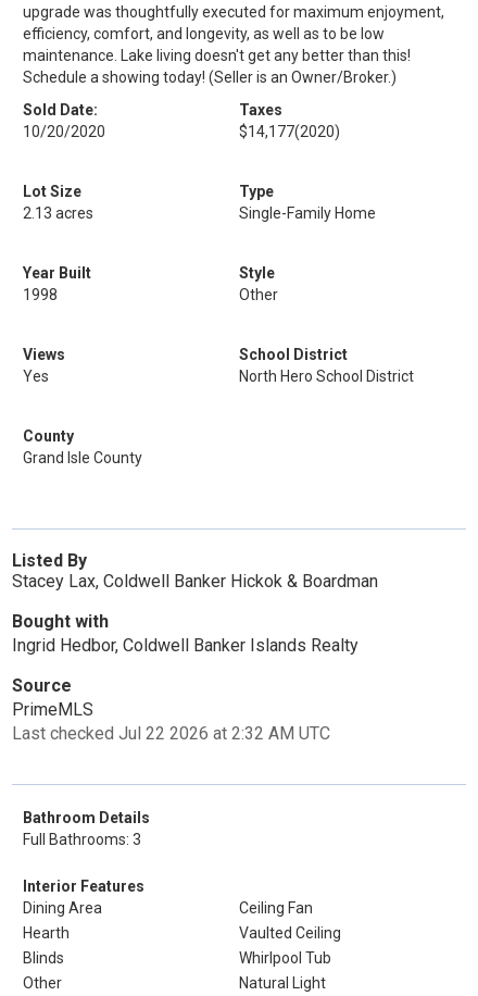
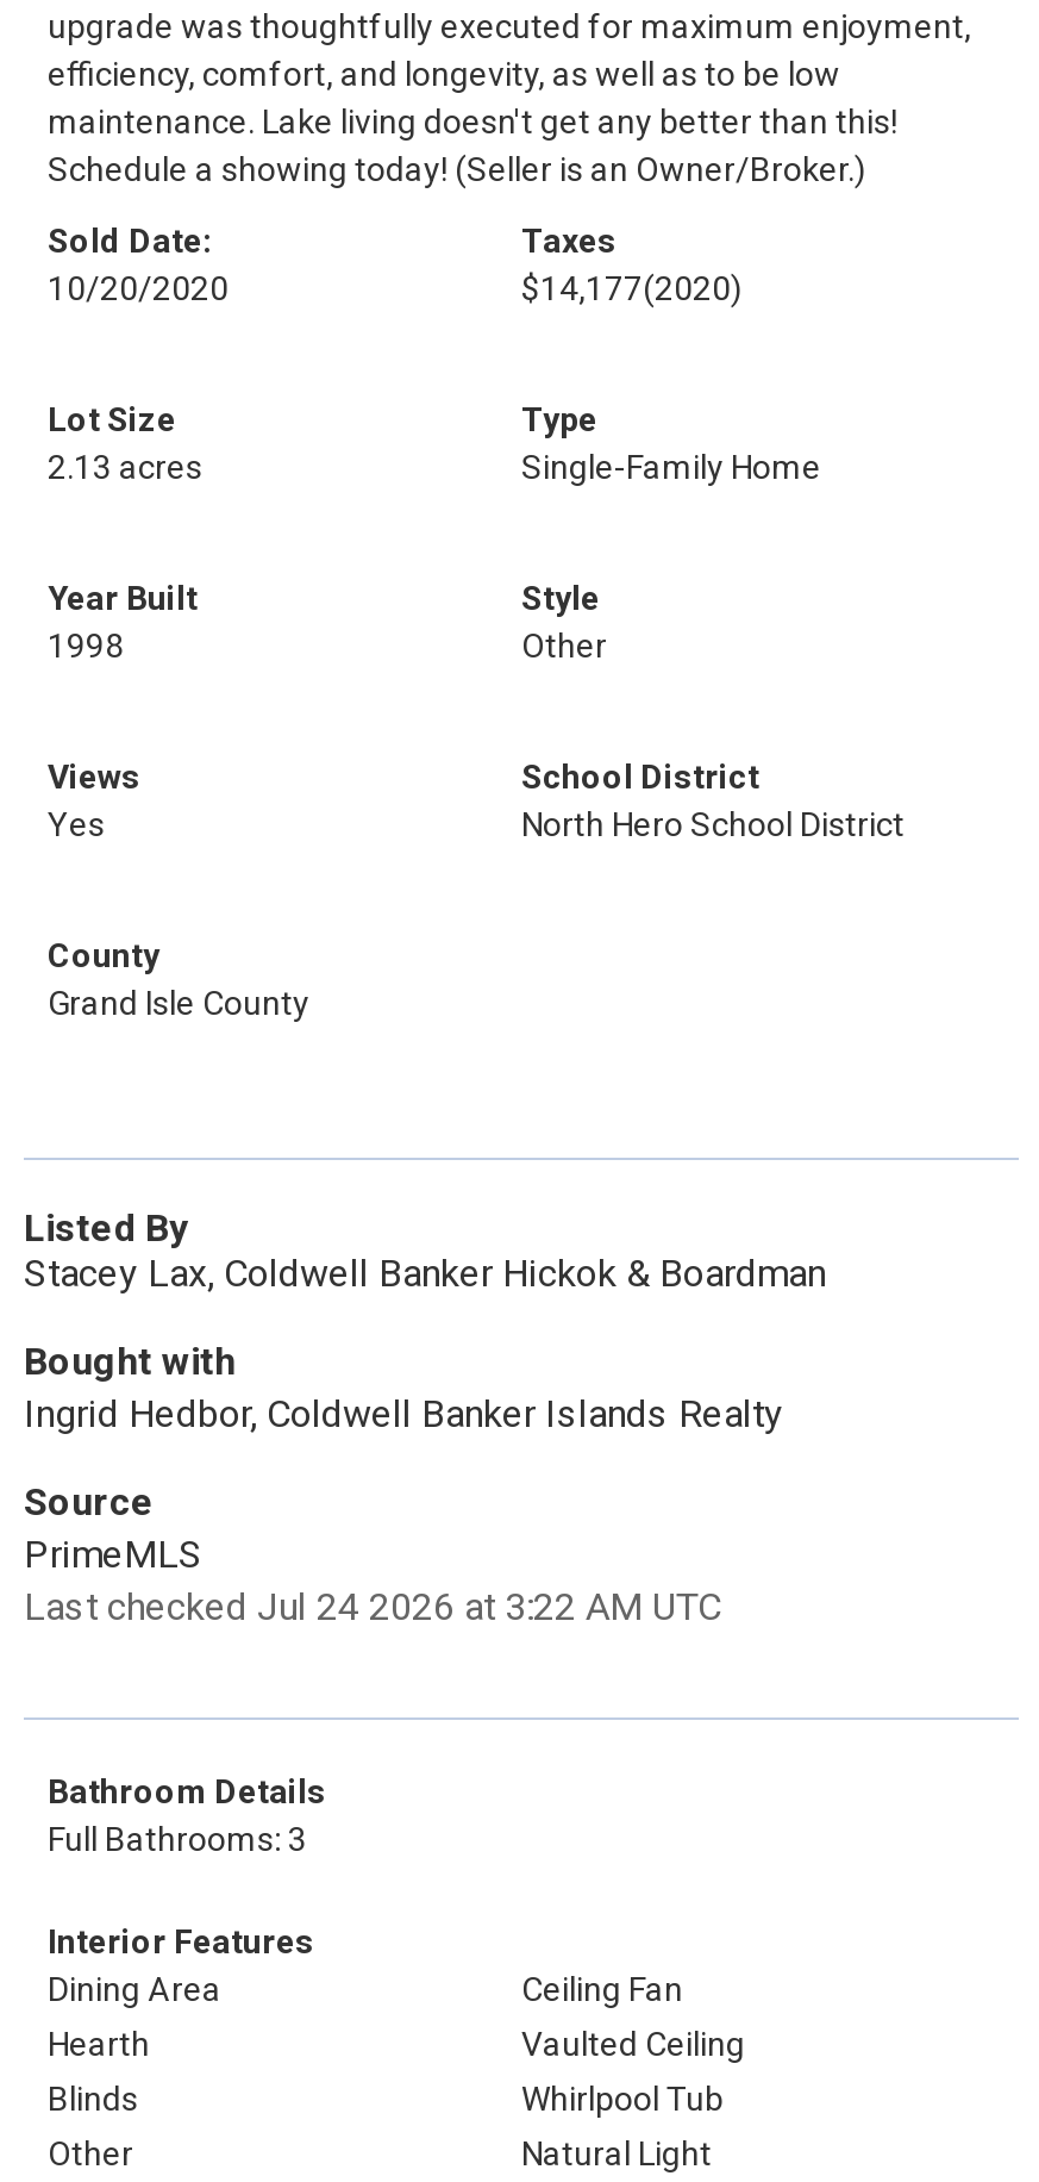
- Last checked Jul 22 2026 at 2:32 AM UTC
+ Last checked Jul 24 2026 at 3:22 AM UTC
